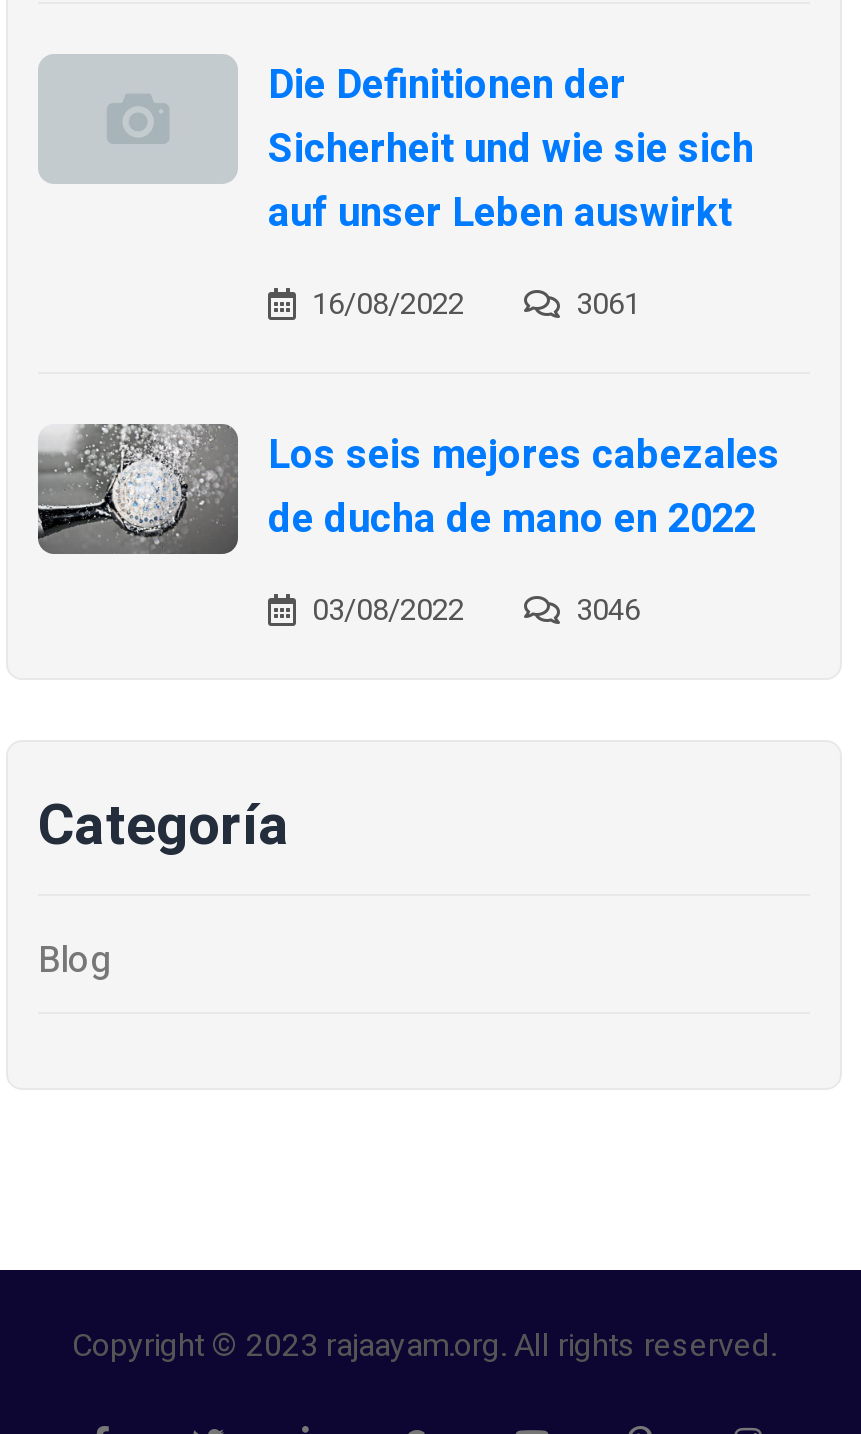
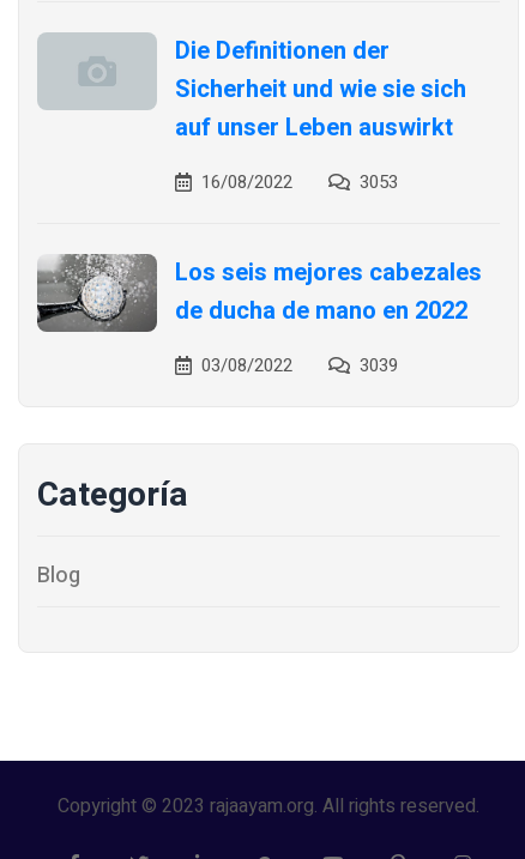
- 3061
+ 3053

- 3046
+ 3039
